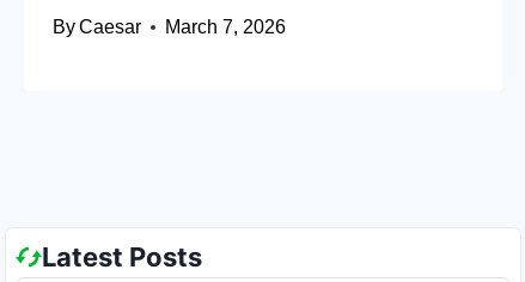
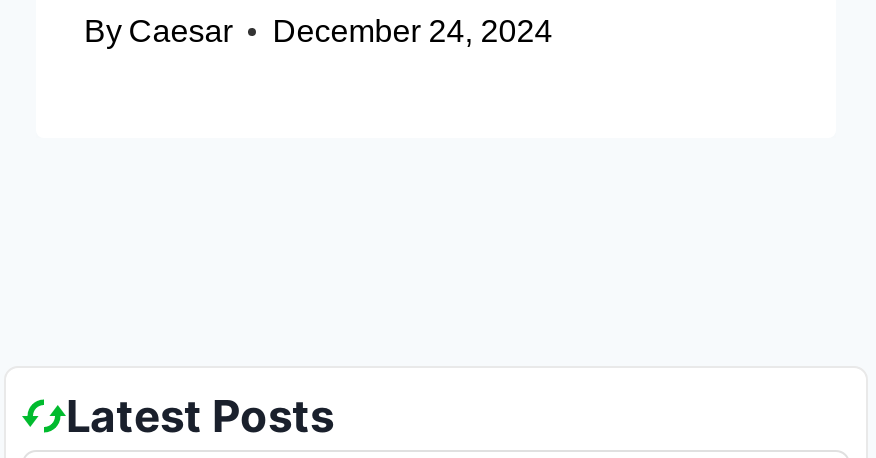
- By Caesar March 7, 2026
+ By Caesar December 24, 2024
